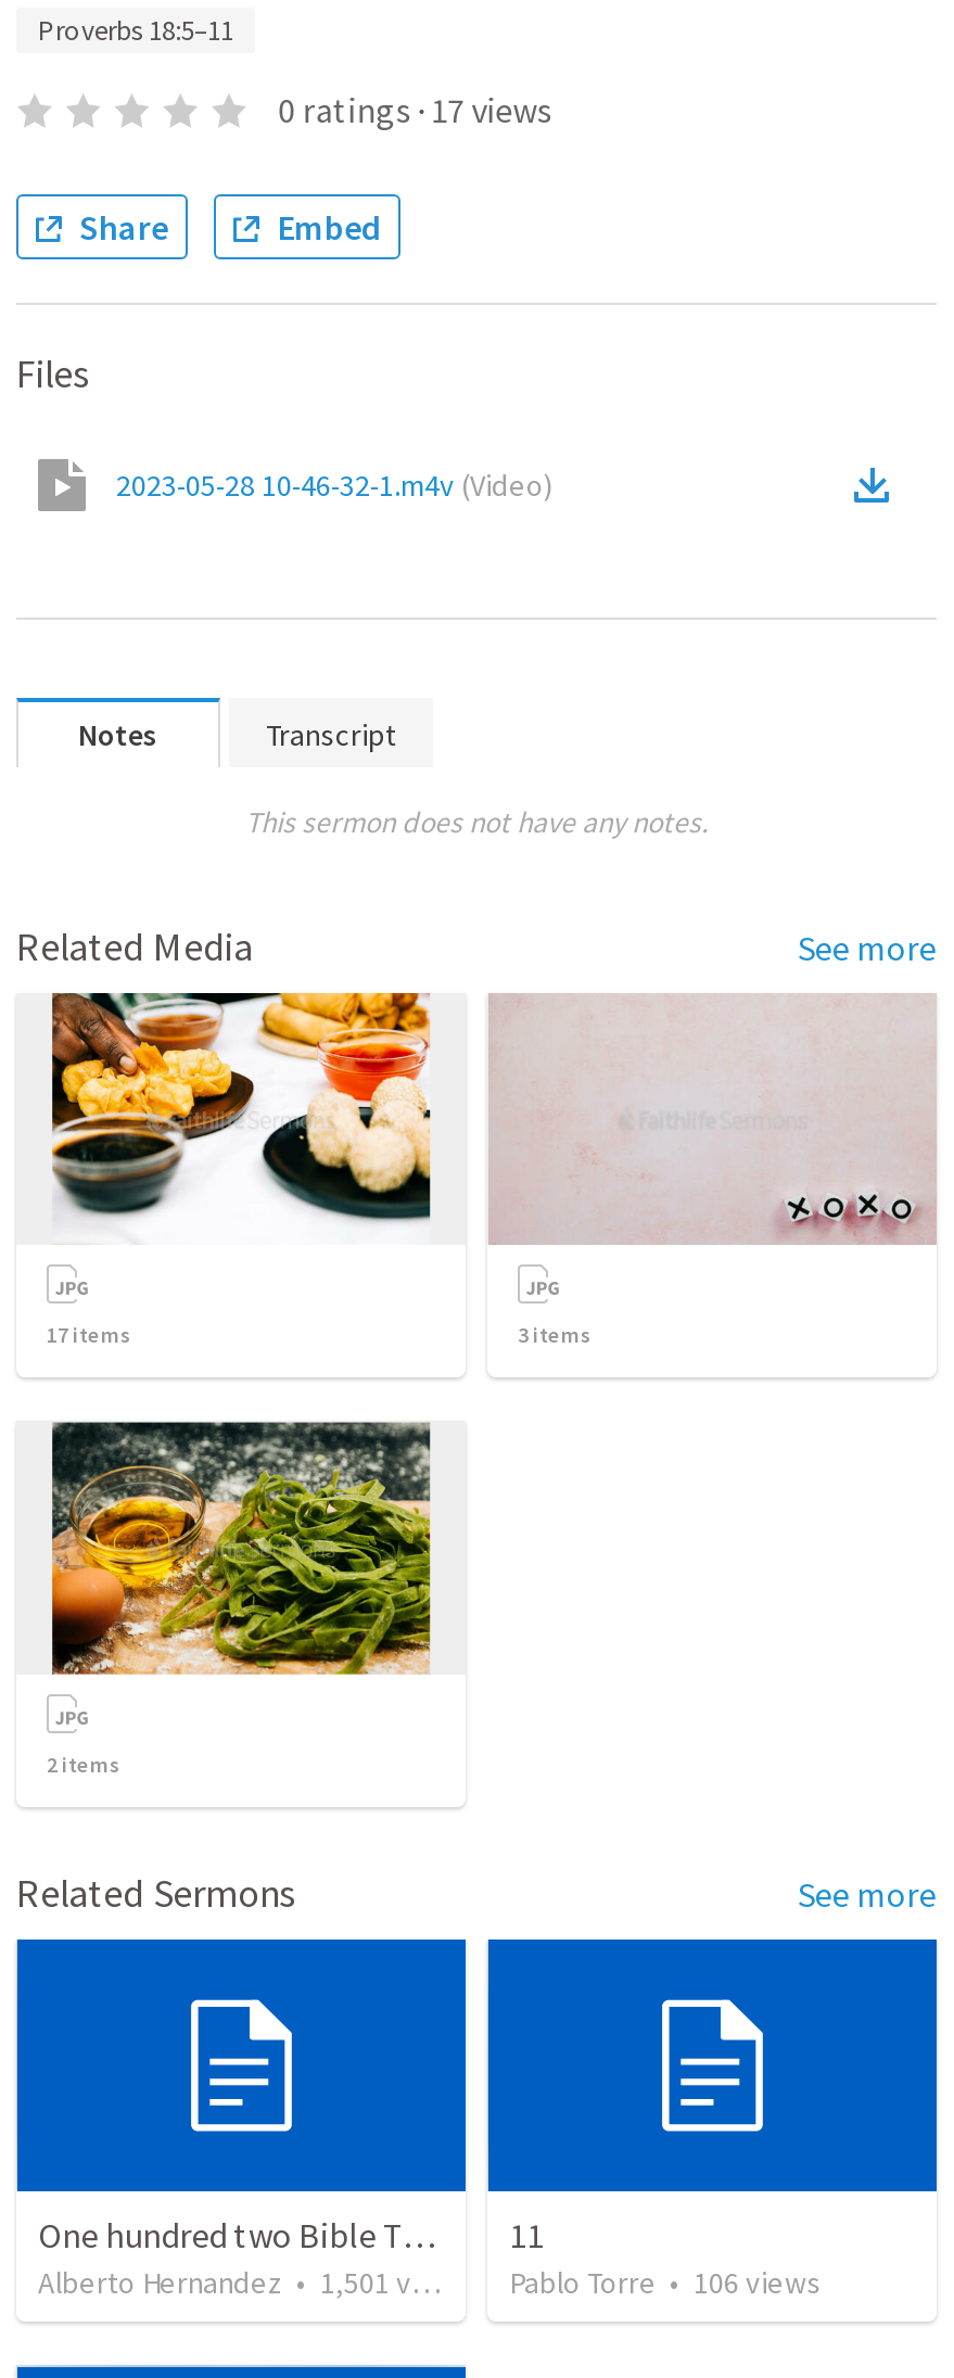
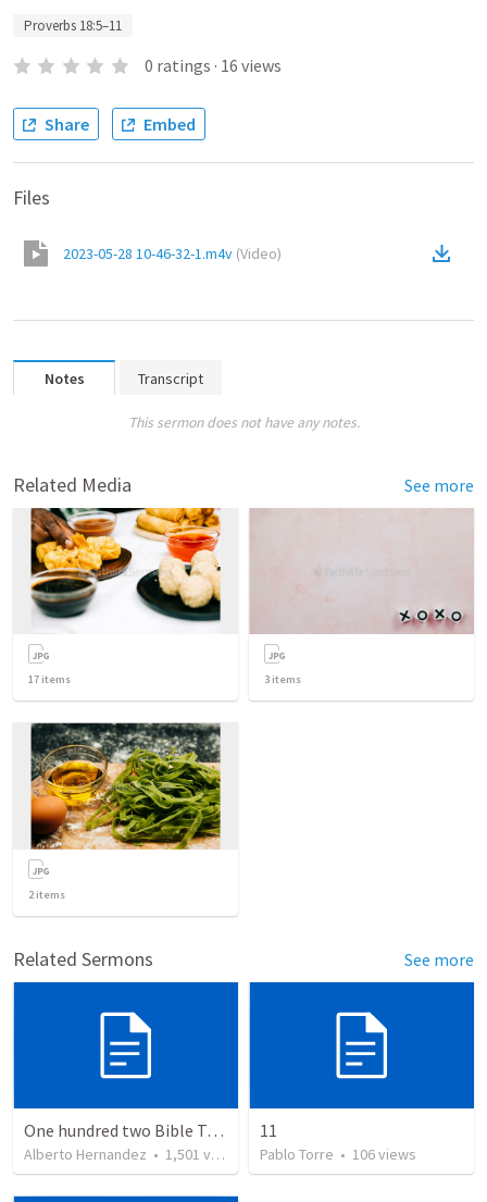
- 0 ratings · 17 views
+ 0 ratings · 16 views
